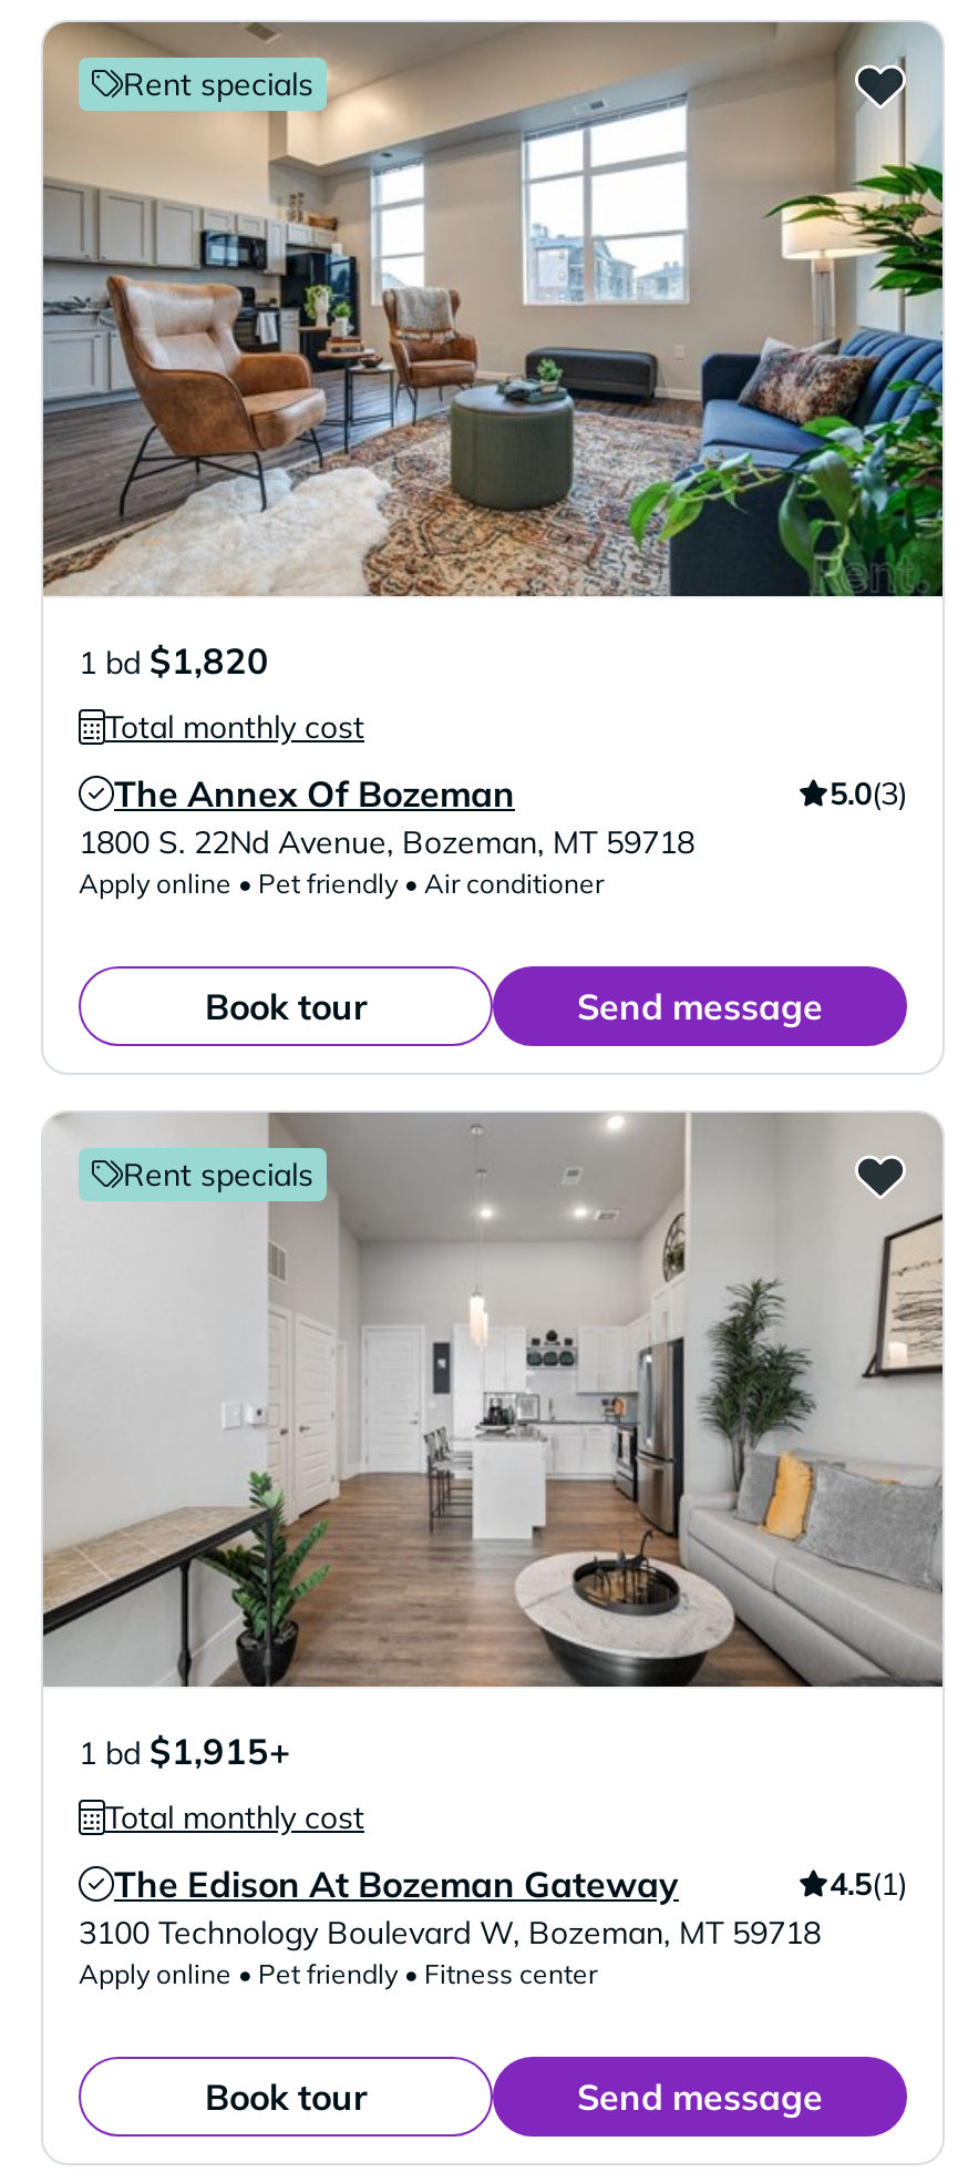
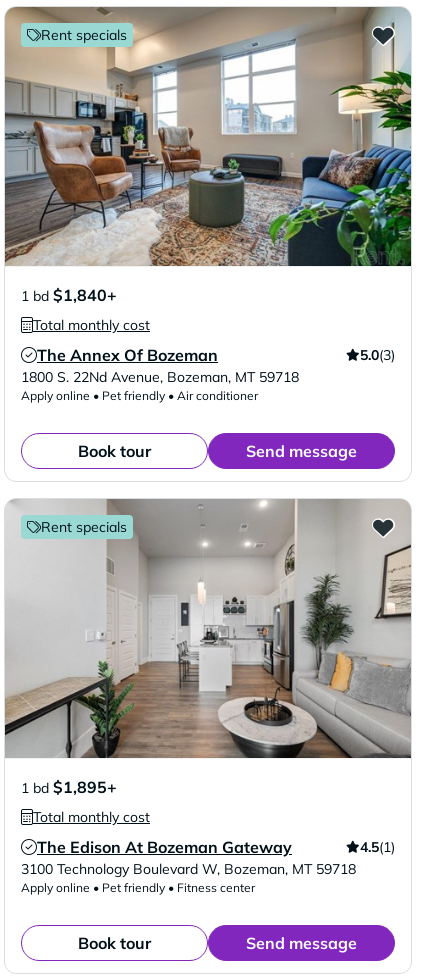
- 1 bd $1,820
+ 1 bd $1,840+

- 1 bd $1,915+
+ 1 bd $1,895+
